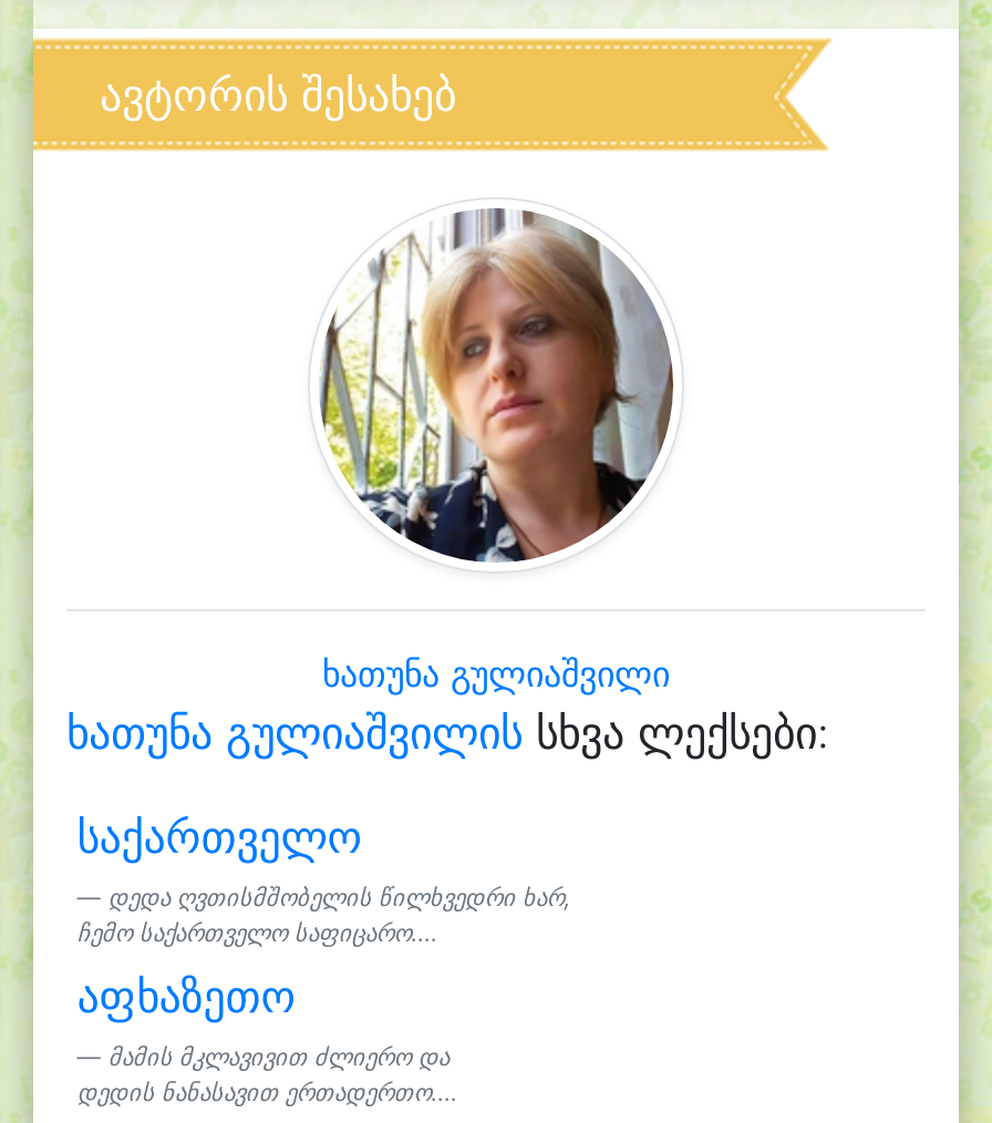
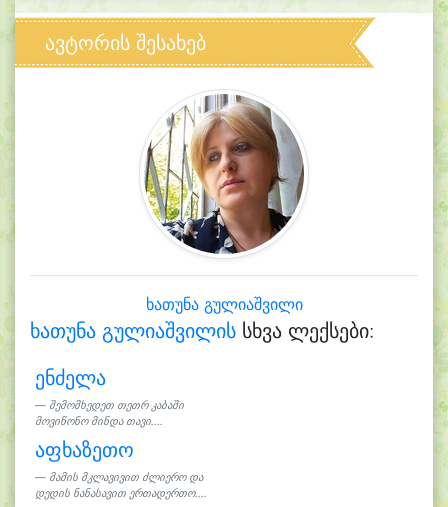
- საქართველო
- დედა ღვთისმშობელის წილხვედრი ხარ,
- ჩემო საქართველო საფიცარო....
+ ენძელა
+ შემომხედეთ თეთრ კაბაში
+ მოვიწონო მინდა თავი....
